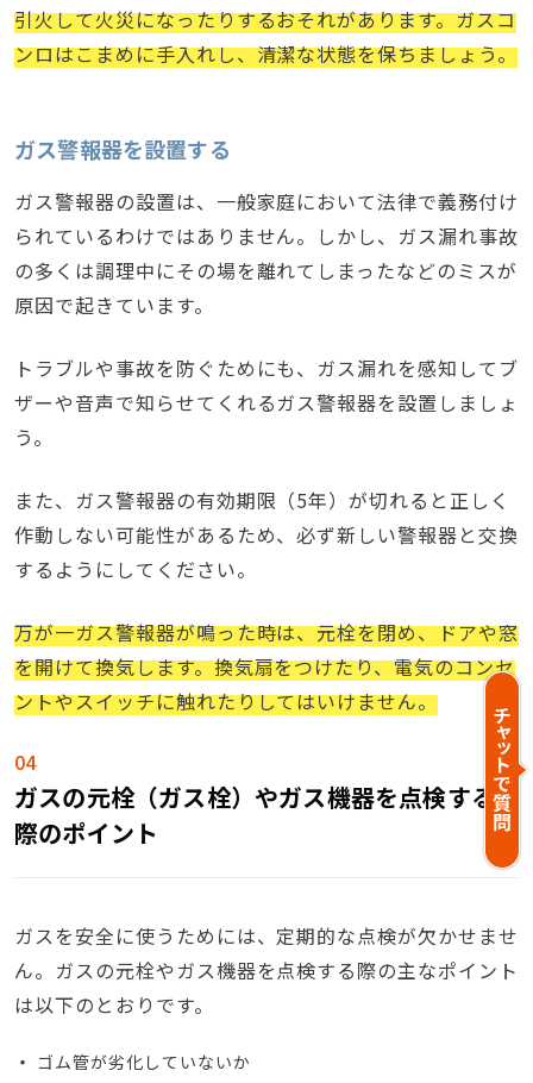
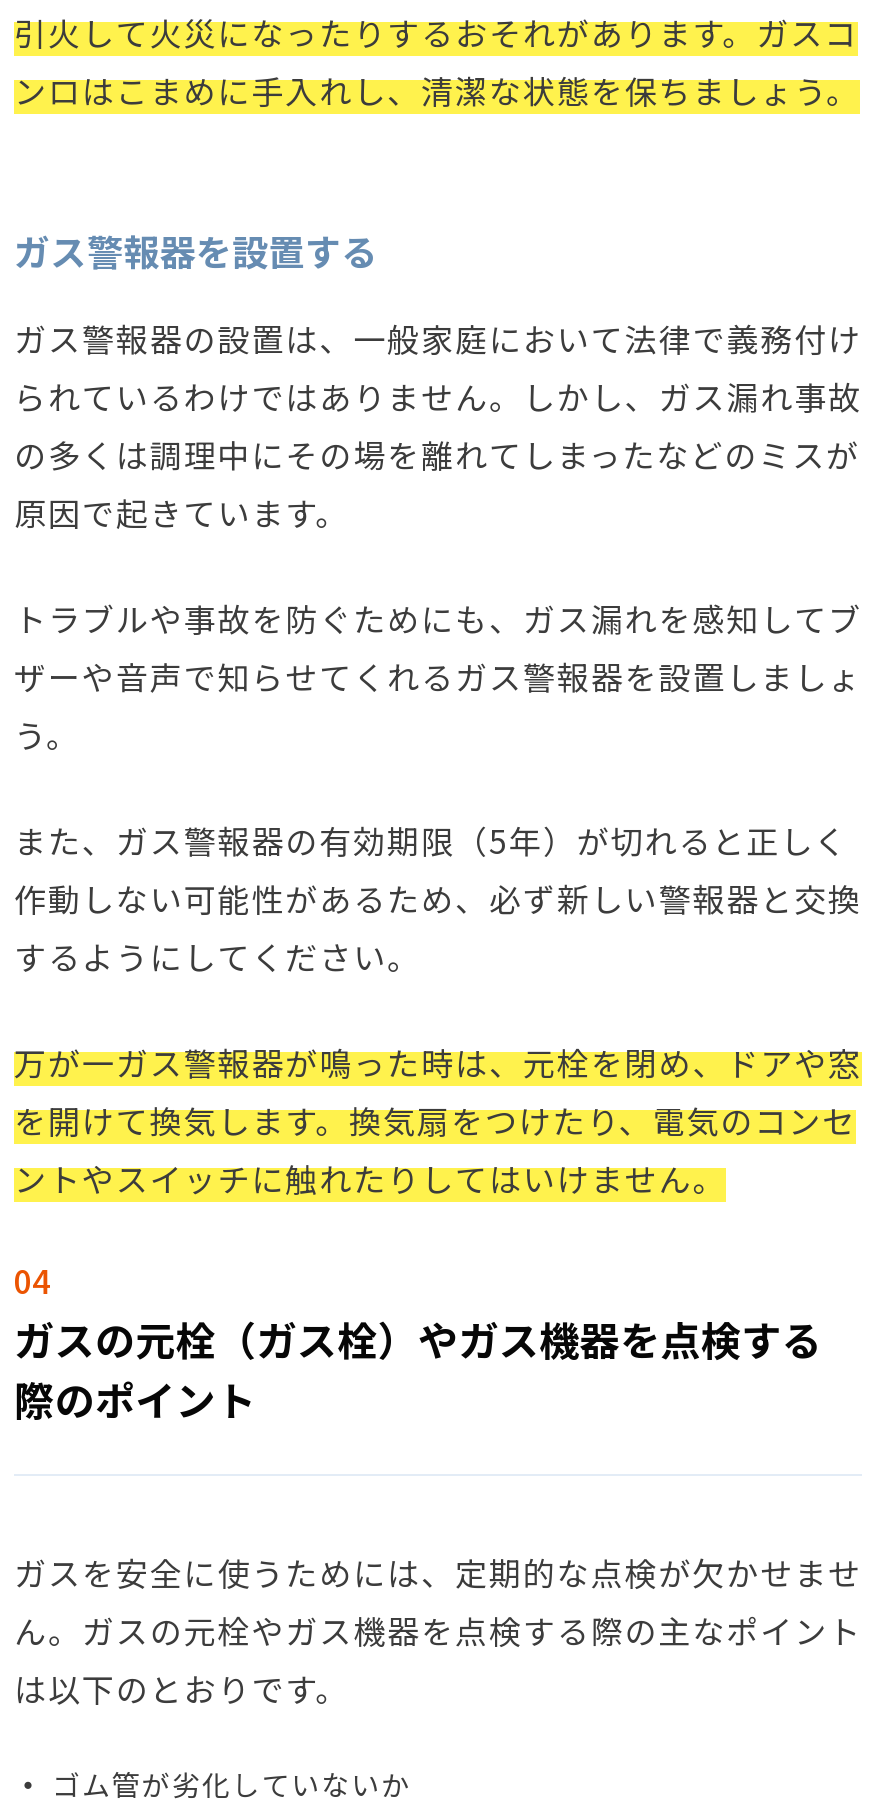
- [image]
